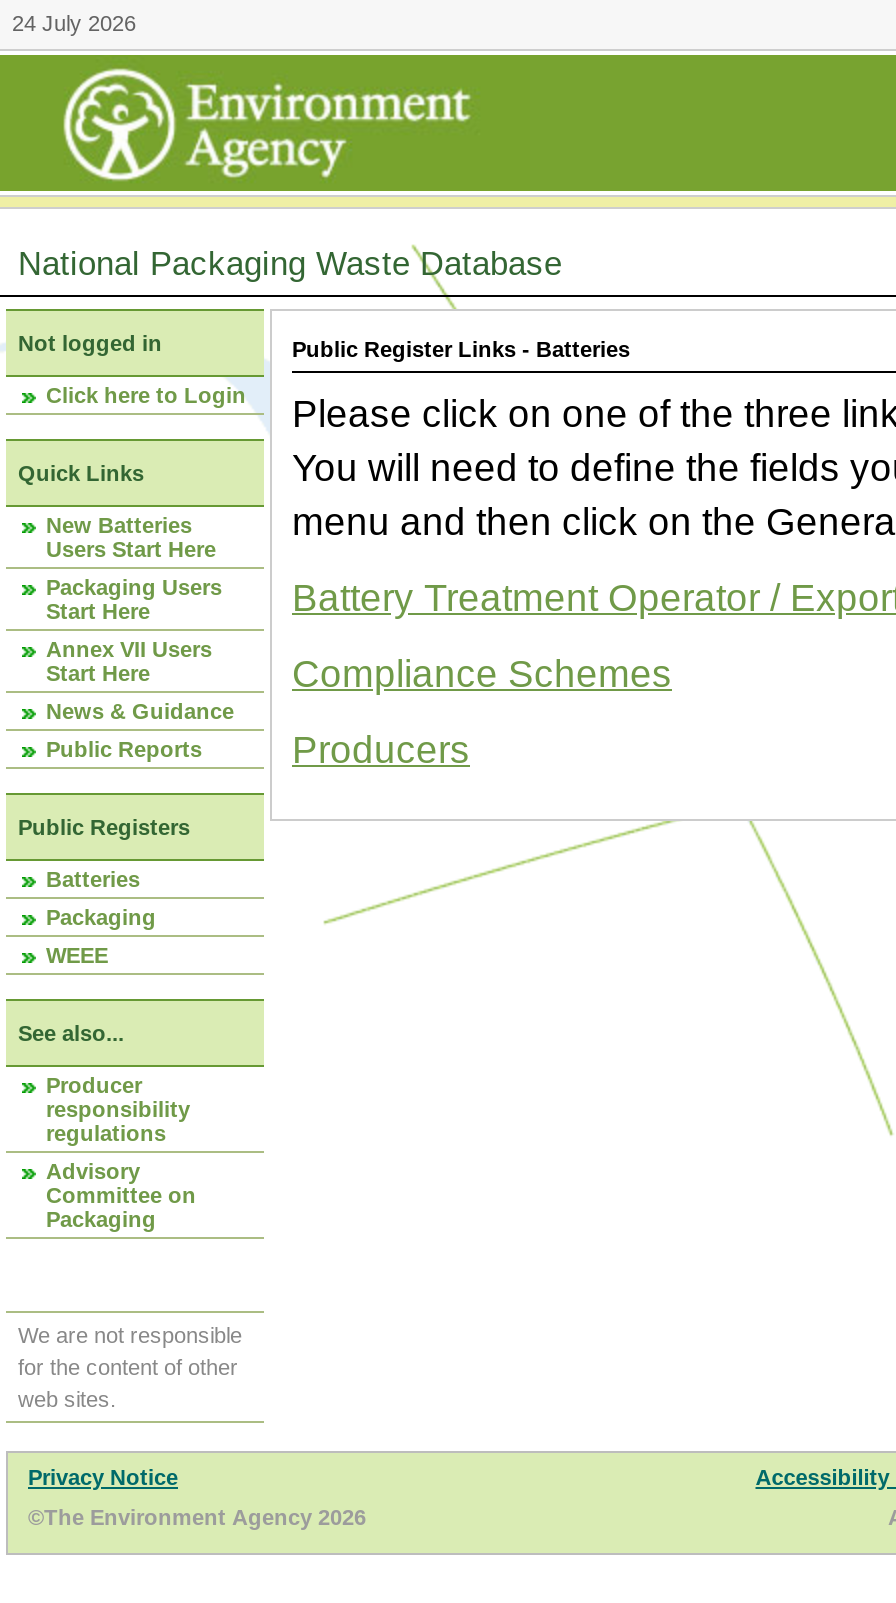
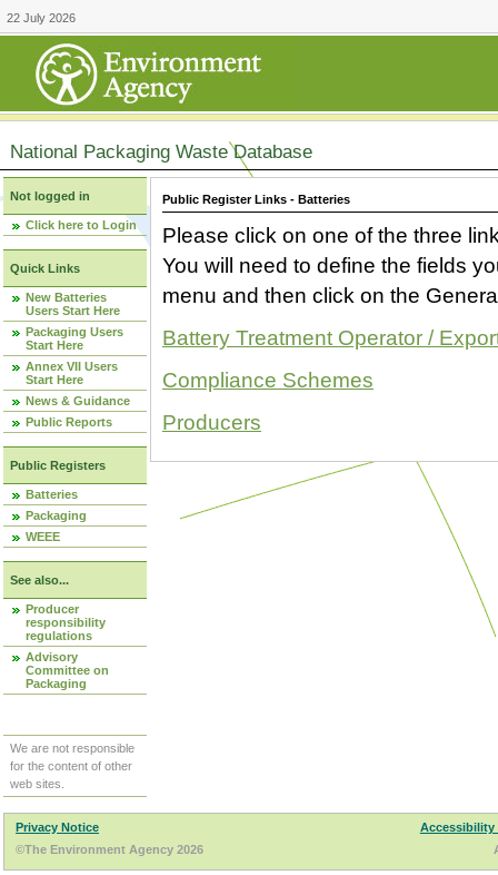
- 24 July 2026
+ 22 July 2026
